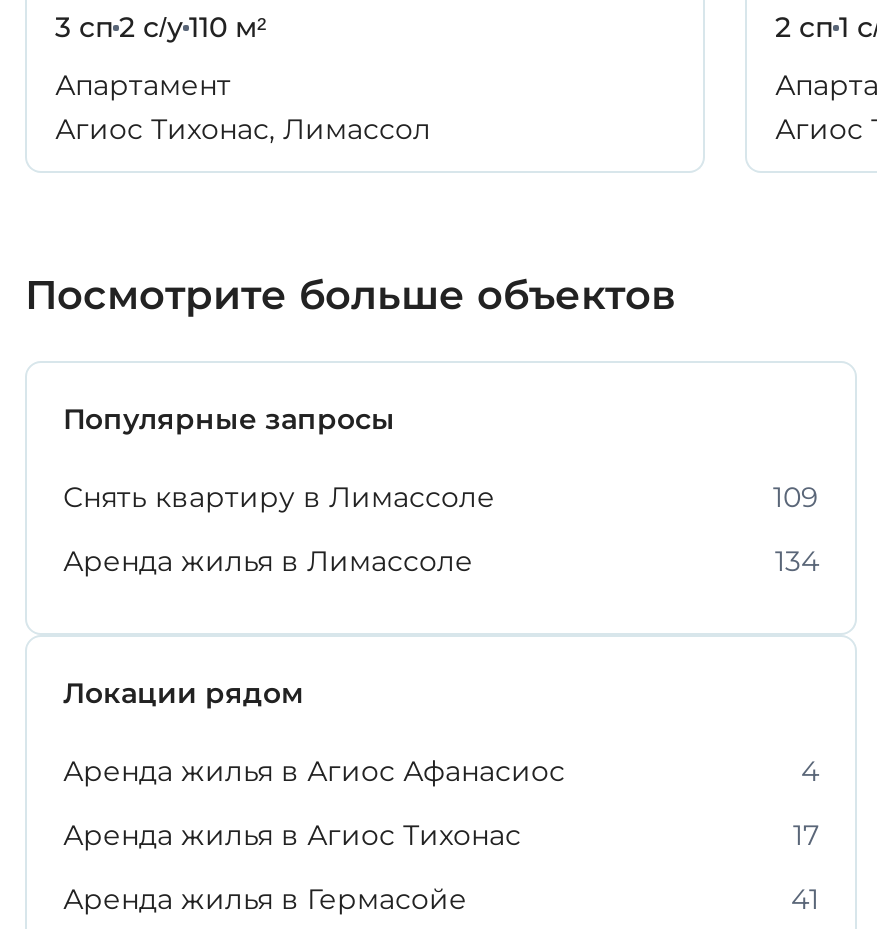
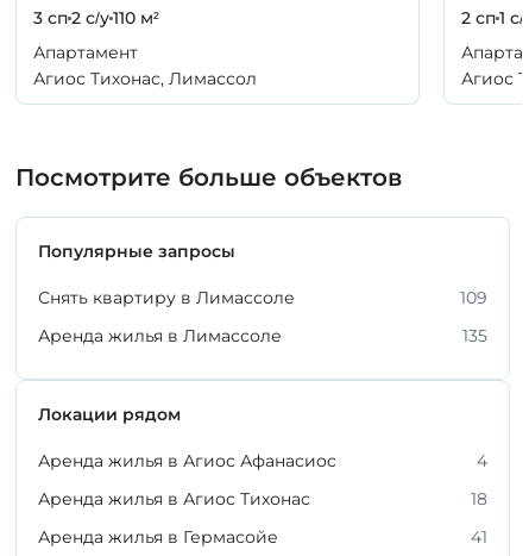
- 134
+ 135

- 17
+ 18
